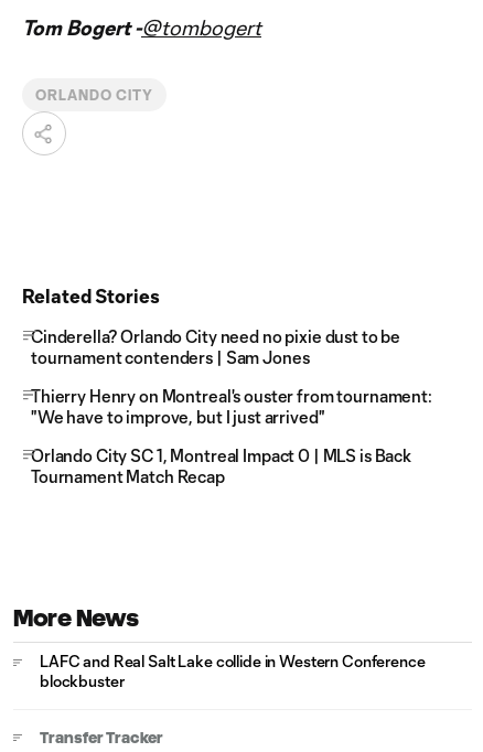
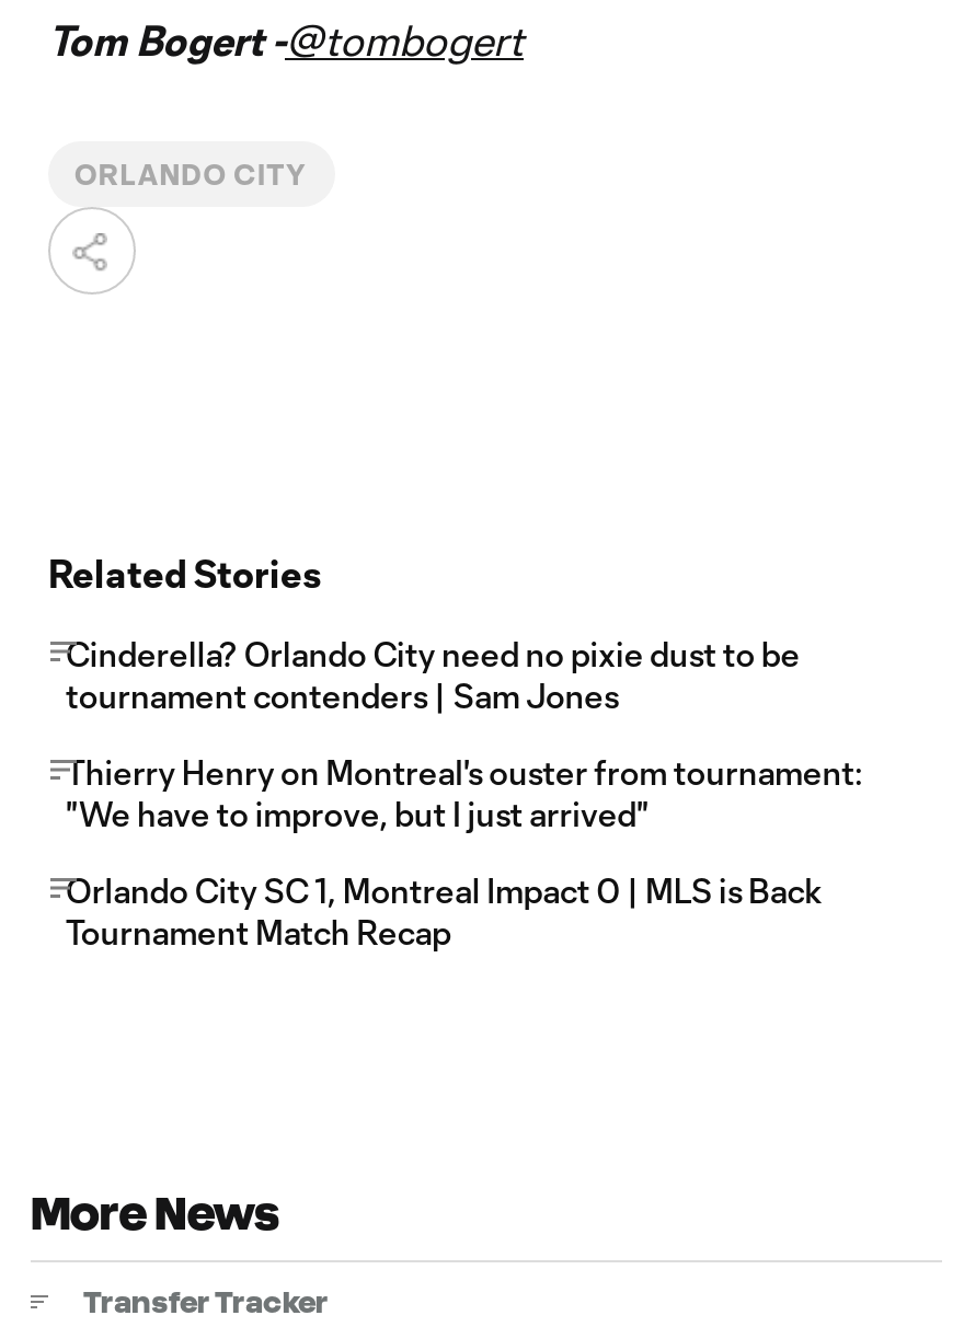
- LAFC and Real Salt Lake collide in Western Conference
- blockbuster
